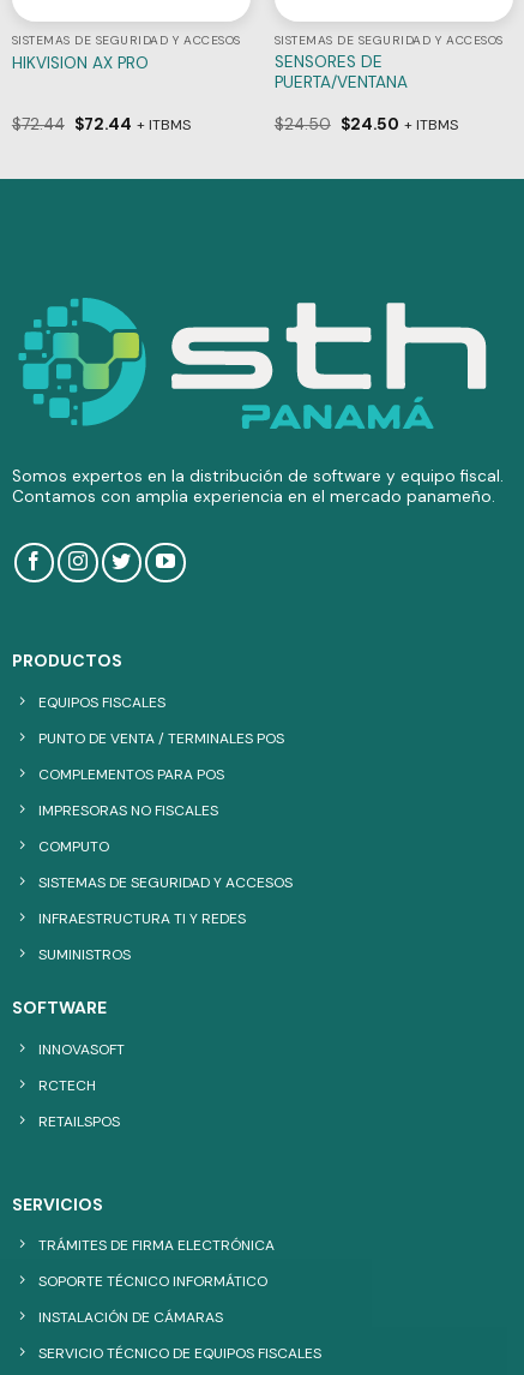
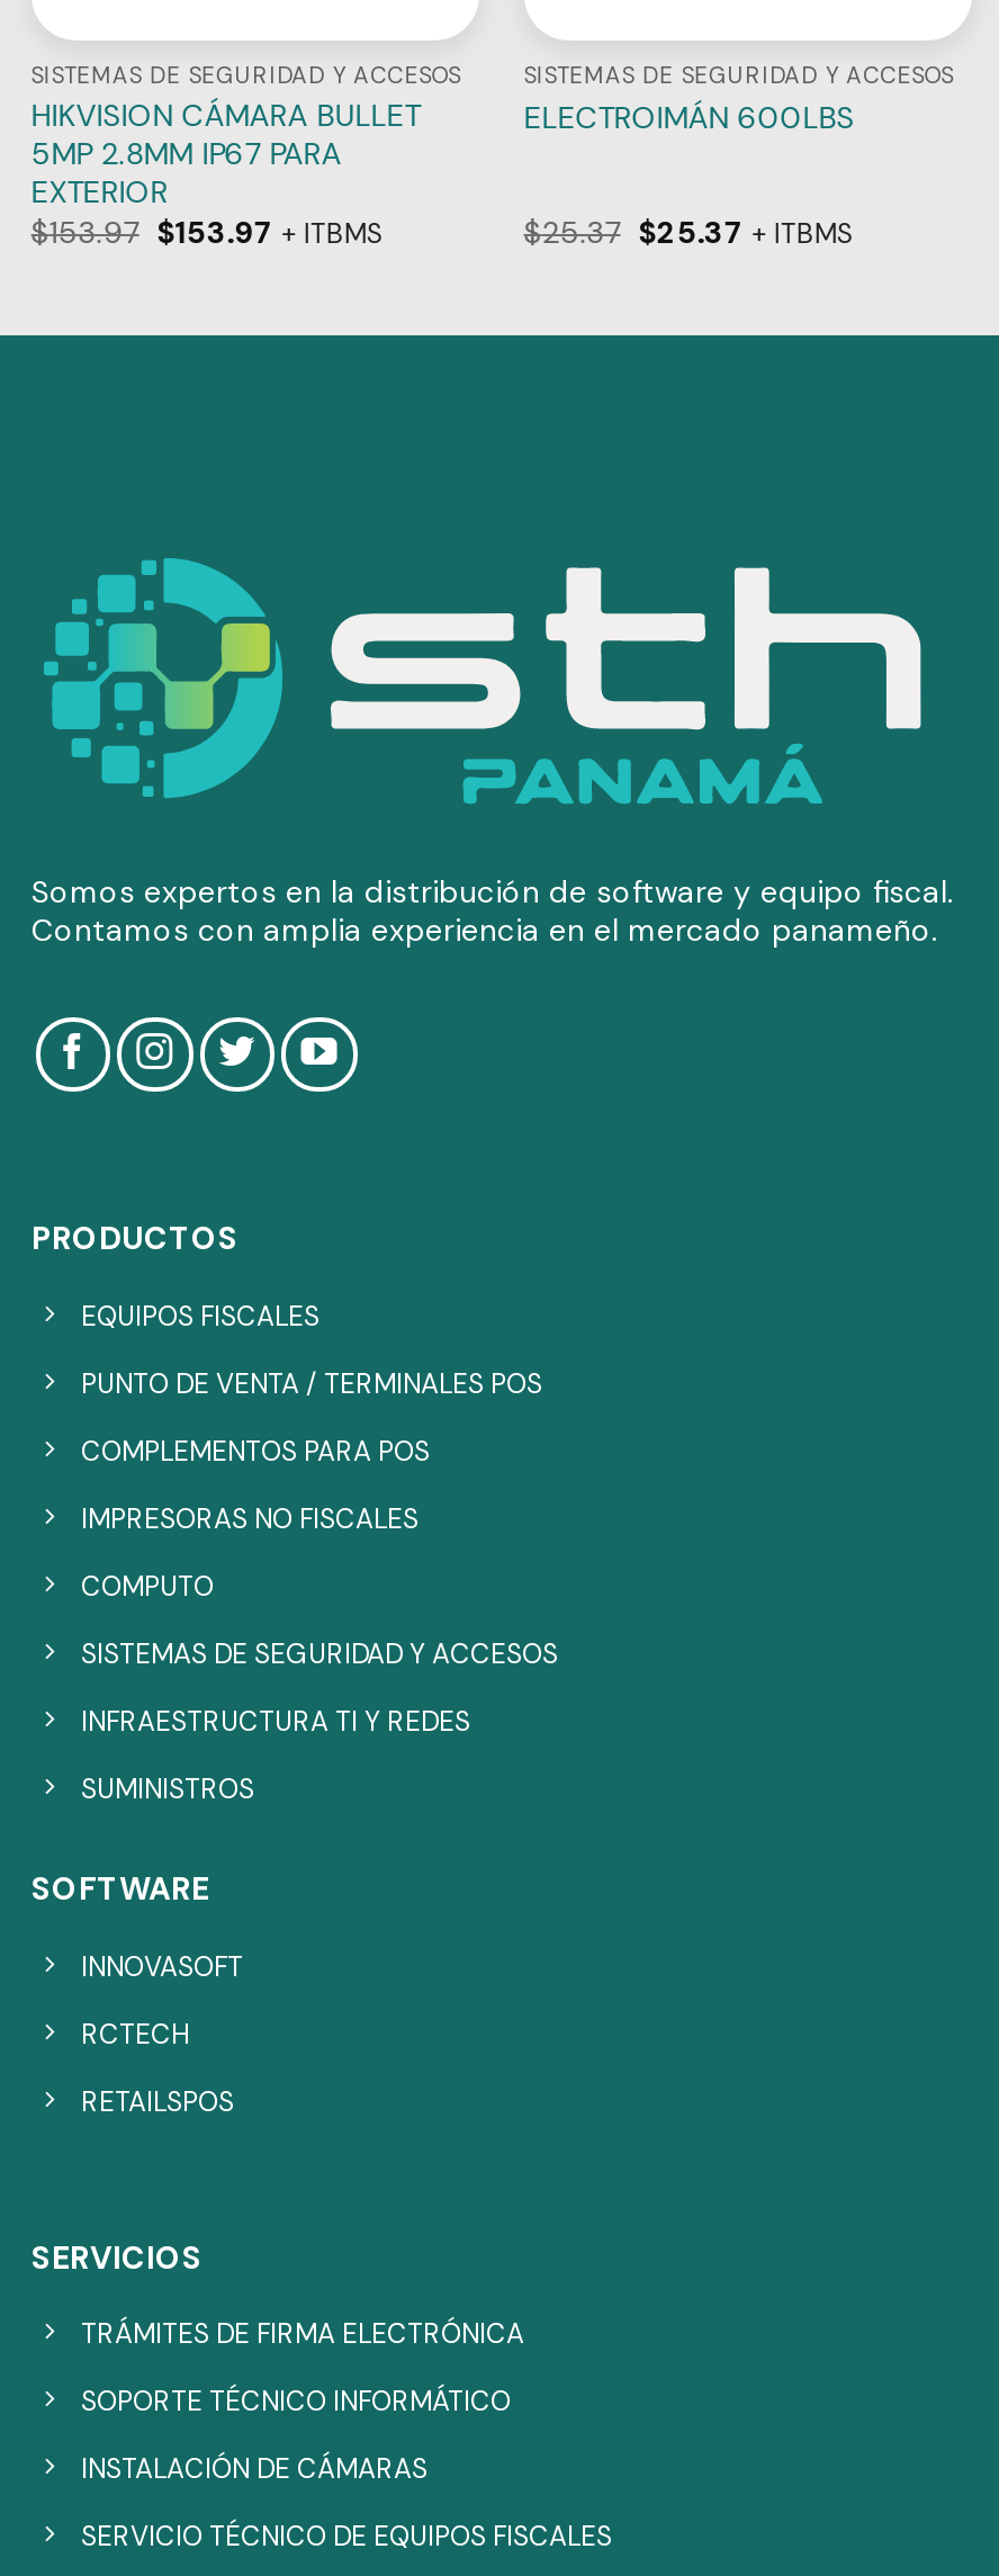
- HIKVISION AX PRO
- $72.44 $72.44 + ITBMS
+ HIKVISION CÁMARA BULLET
+ 5MP 2.8MM IP67 PARA
+ EXTERIOR
+ $153.97 $153.97 + ITBMS

- SENSORES DE
- PUERTA/VENTANA
+ ELECTROIMÁN 600LBS

- $24.50 $24.50 + ITBMS
+ $25.37 $25.37 + ITBMS
